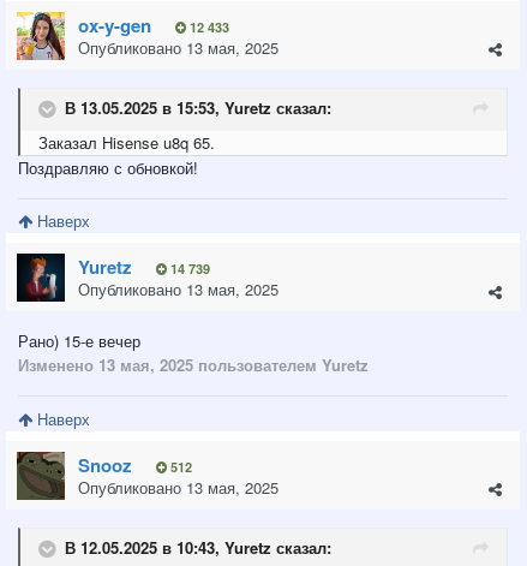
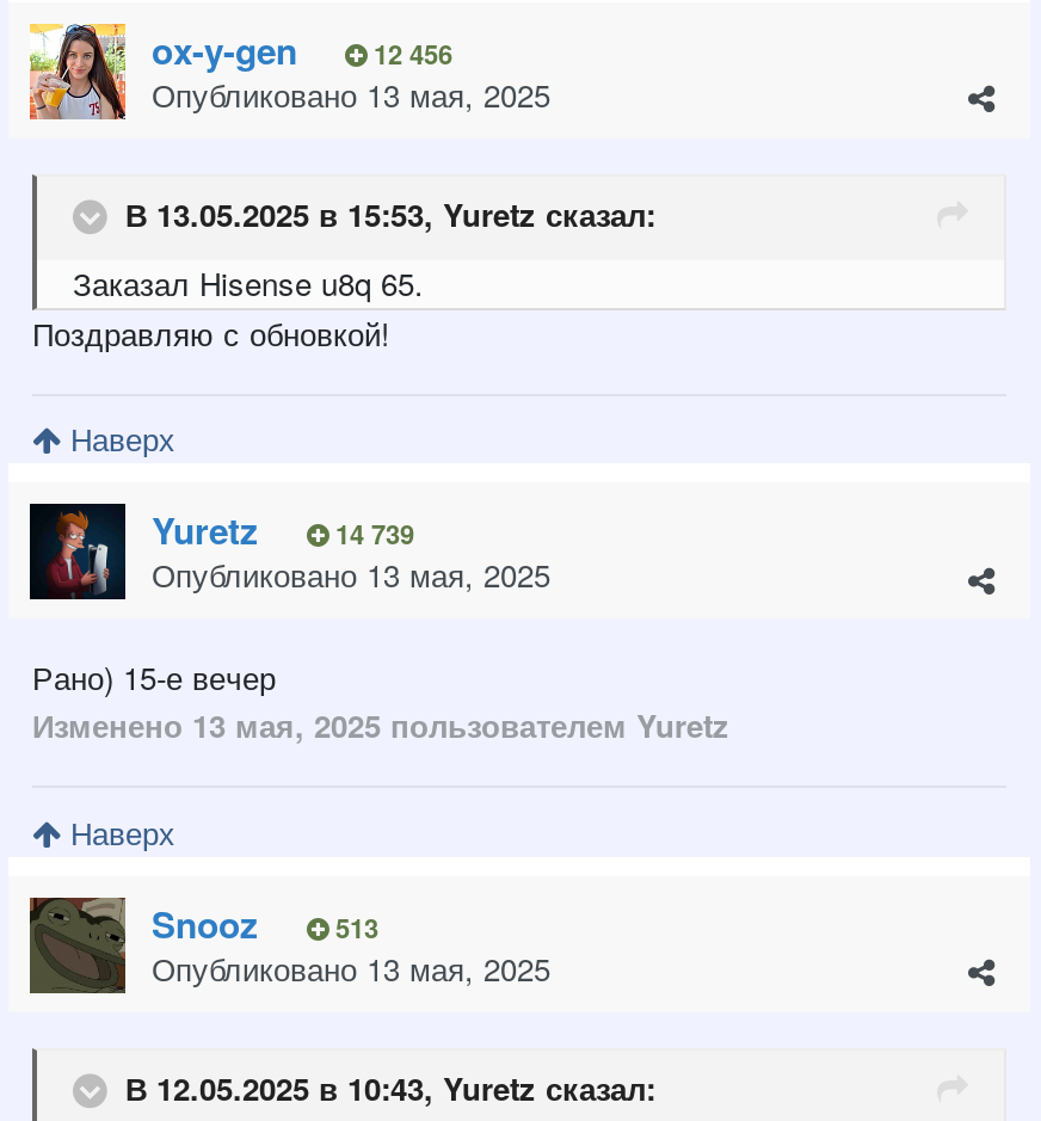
- ox-y-gen 12 433
+ ox-y-gen 12 456

- Snooz 512
+ Snooz 513
